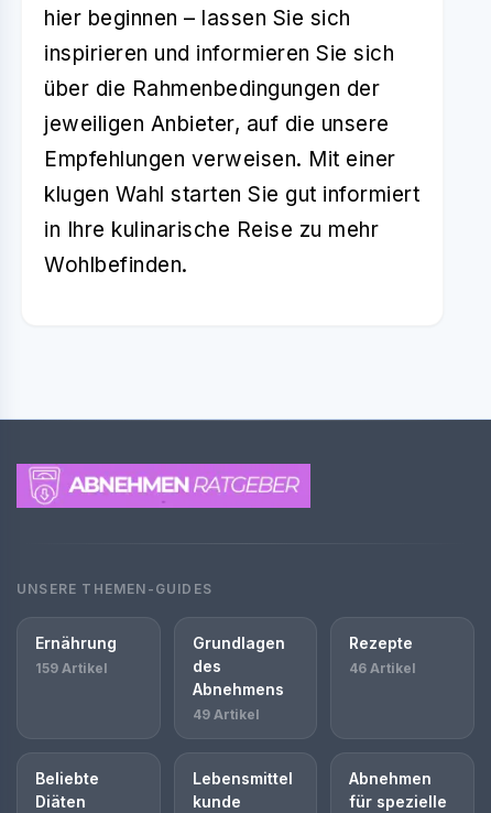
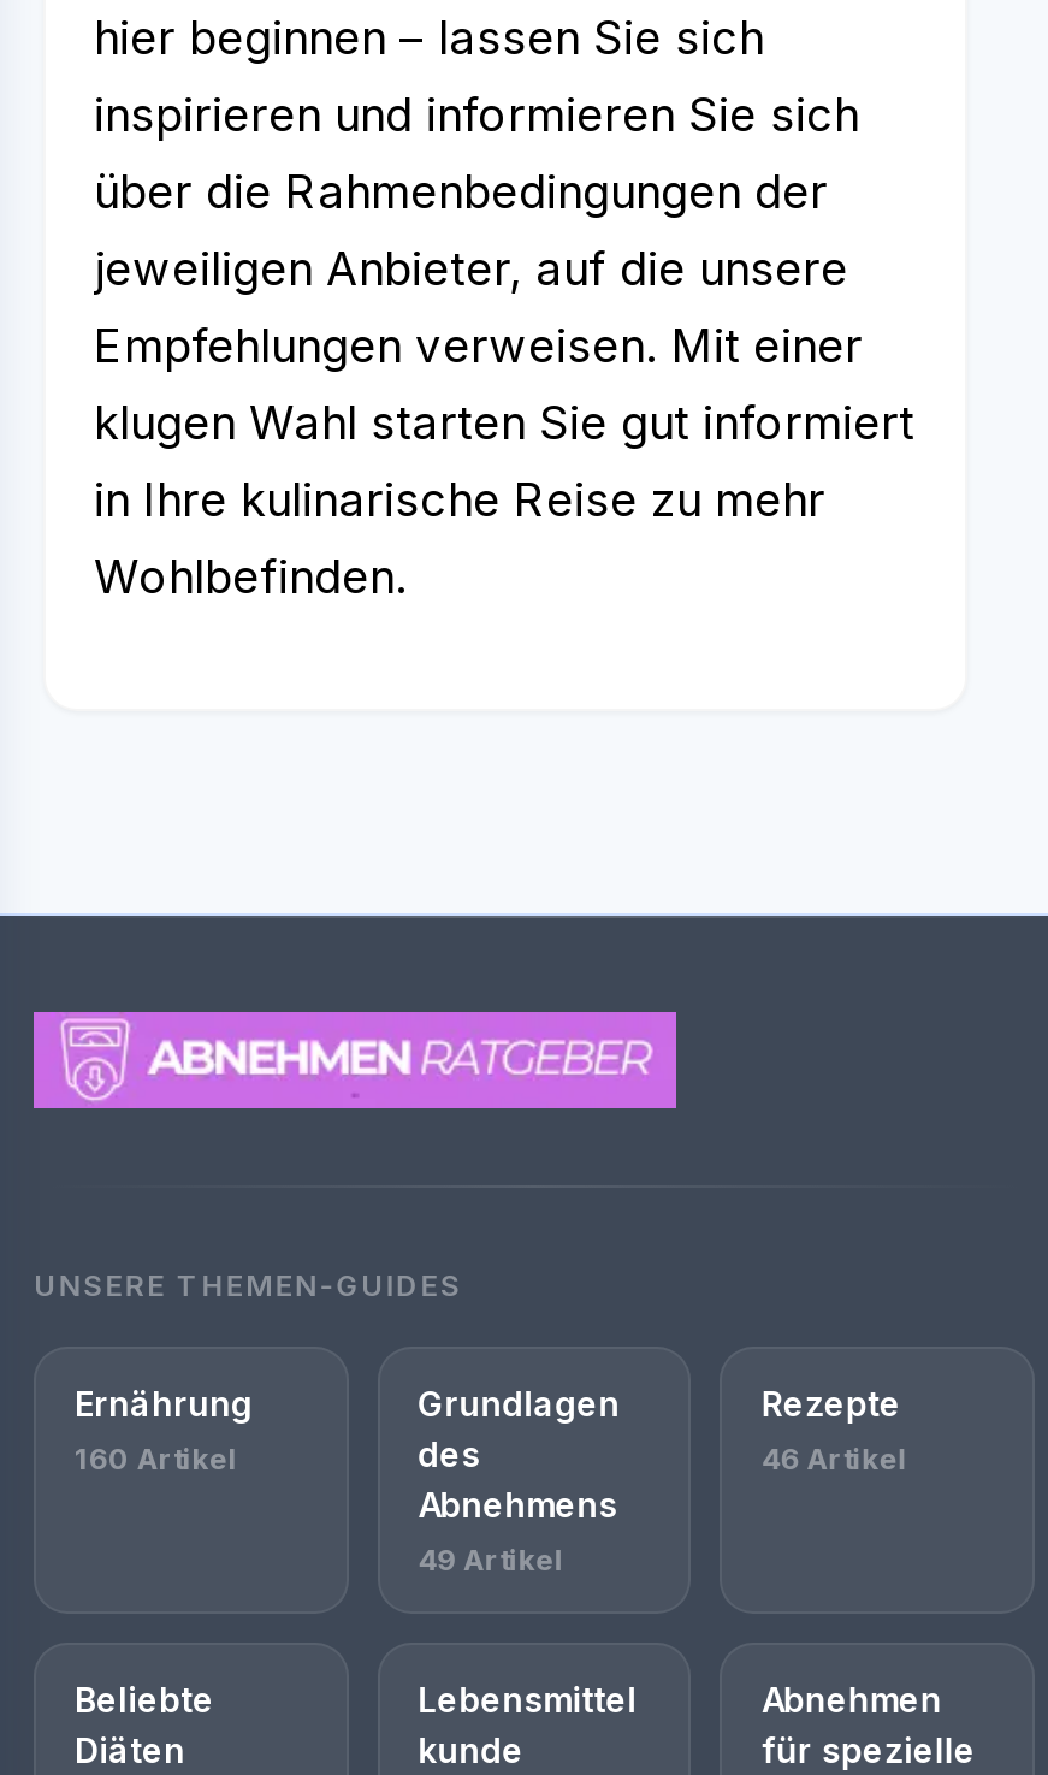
- 159 Artikel
+ 160 Artikel
